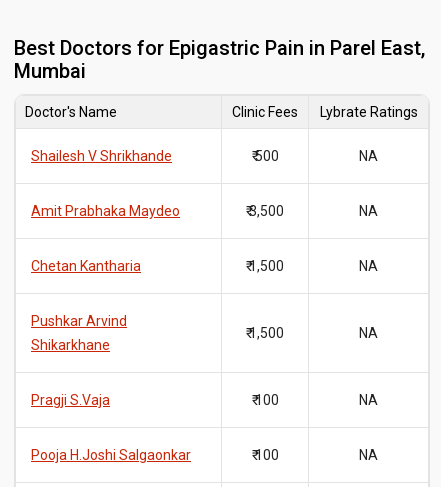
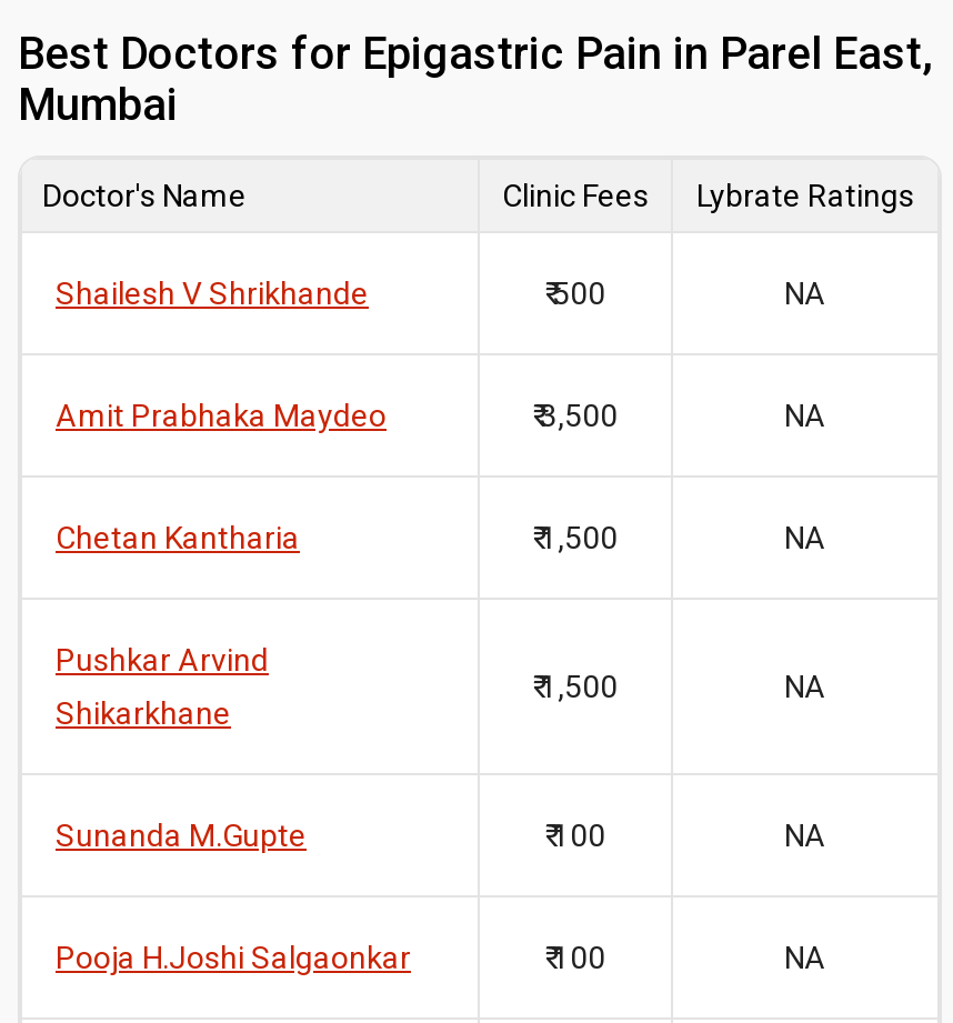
- Pragji S.Vaja
+ Sunanda M.Gupte
